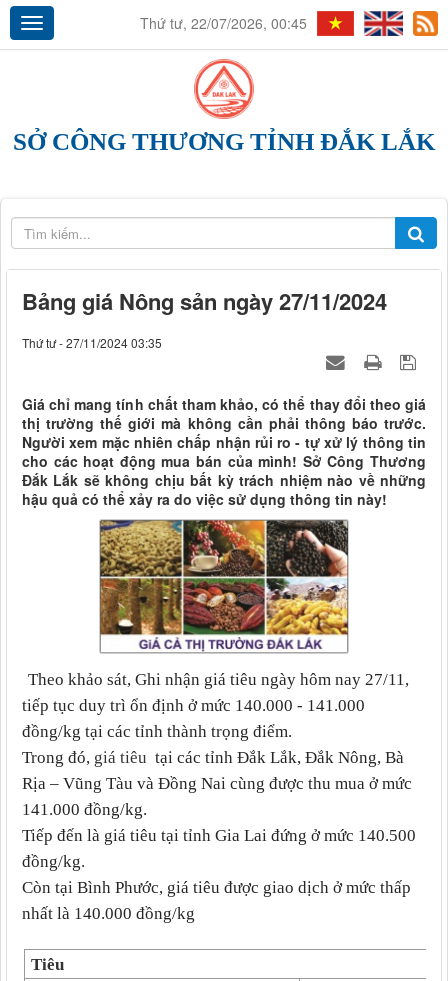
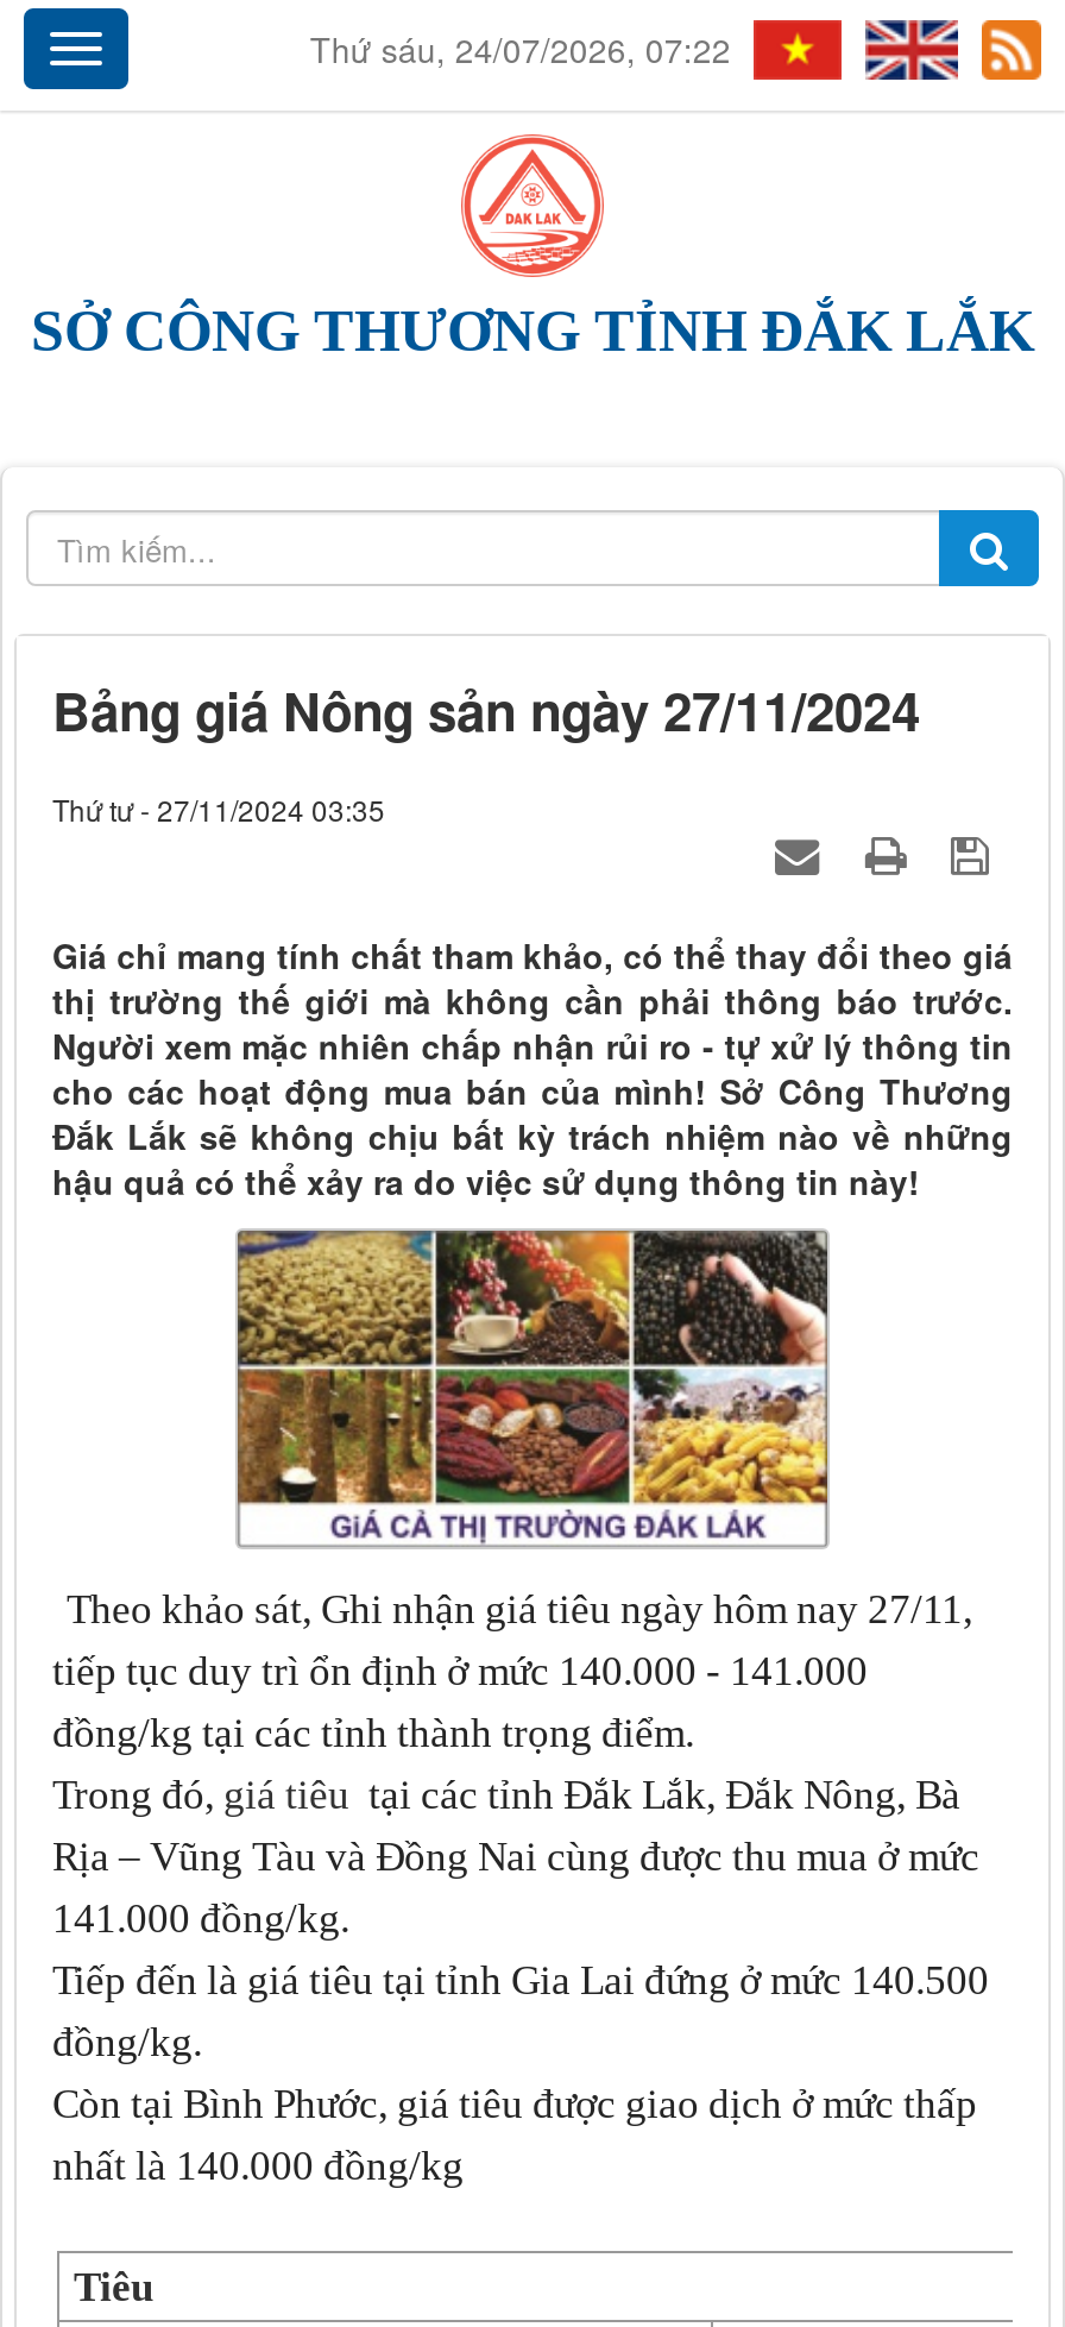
- Thứ tư, 22/07/2026, 00:45
+ Thứ sáu, 24/07/2026, 07:22
